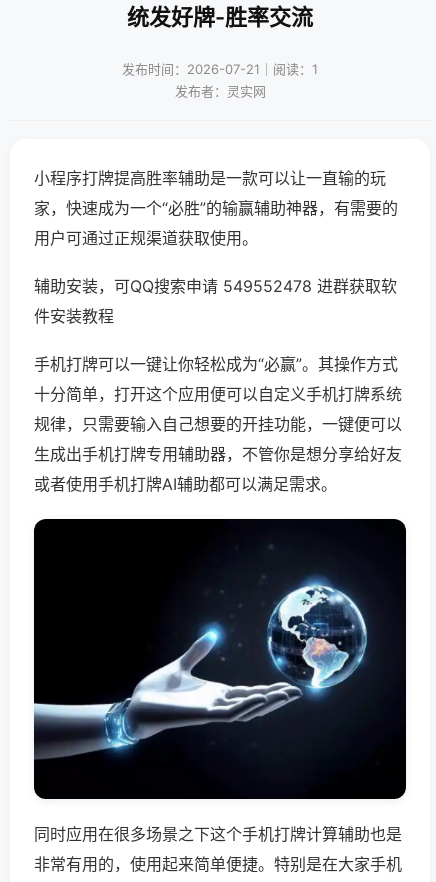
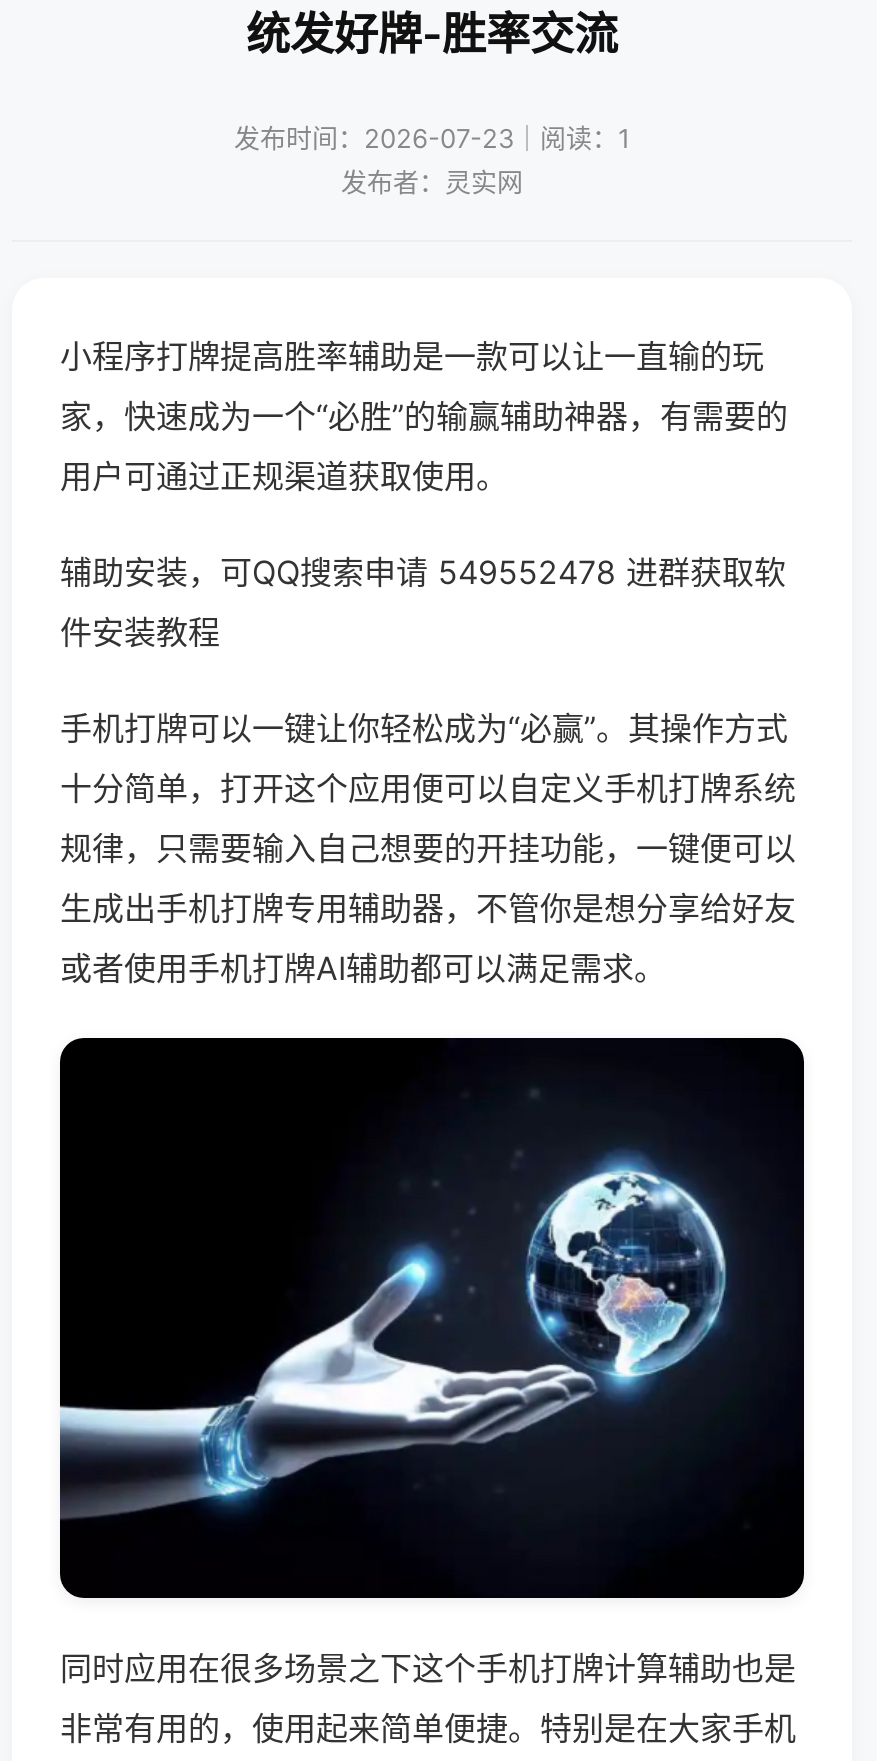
- 发布时间：2026-07-21｜阅读：1
+ 发布时间：2026-07-23｜阅读：1
